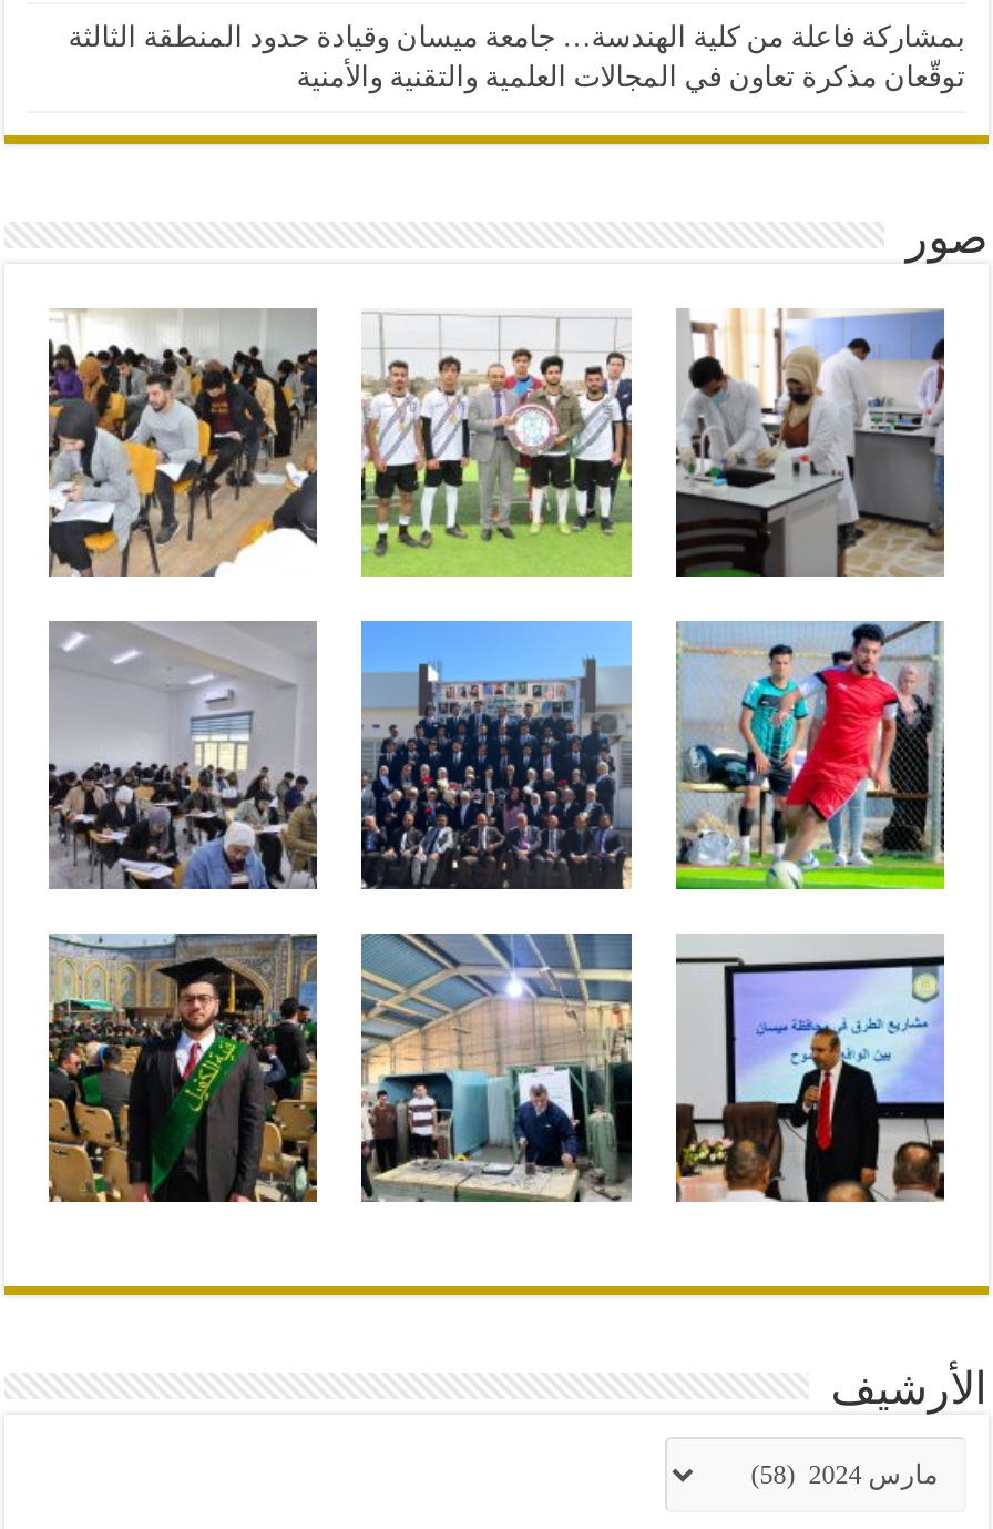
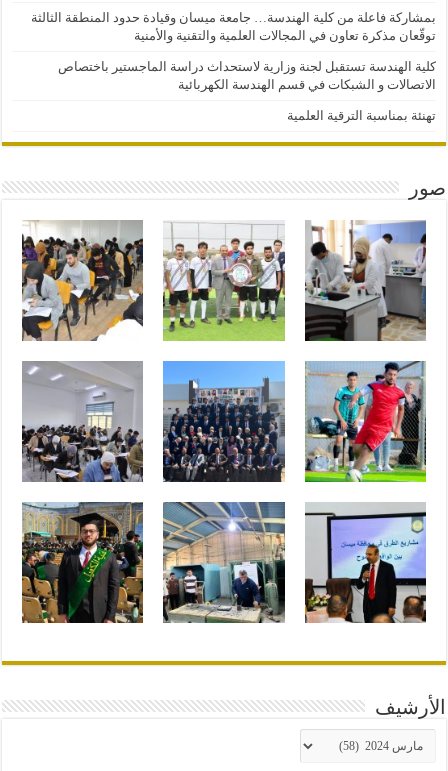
+ كلية الهندسة تستقبل لجنة وزارية لاستحداث دراسة الماجستير باختصاص
+ الاتصالات و الشبكات في قسم الهندسة الكهربائية
+ تهنئة بمناسبة الترقية العلمية
